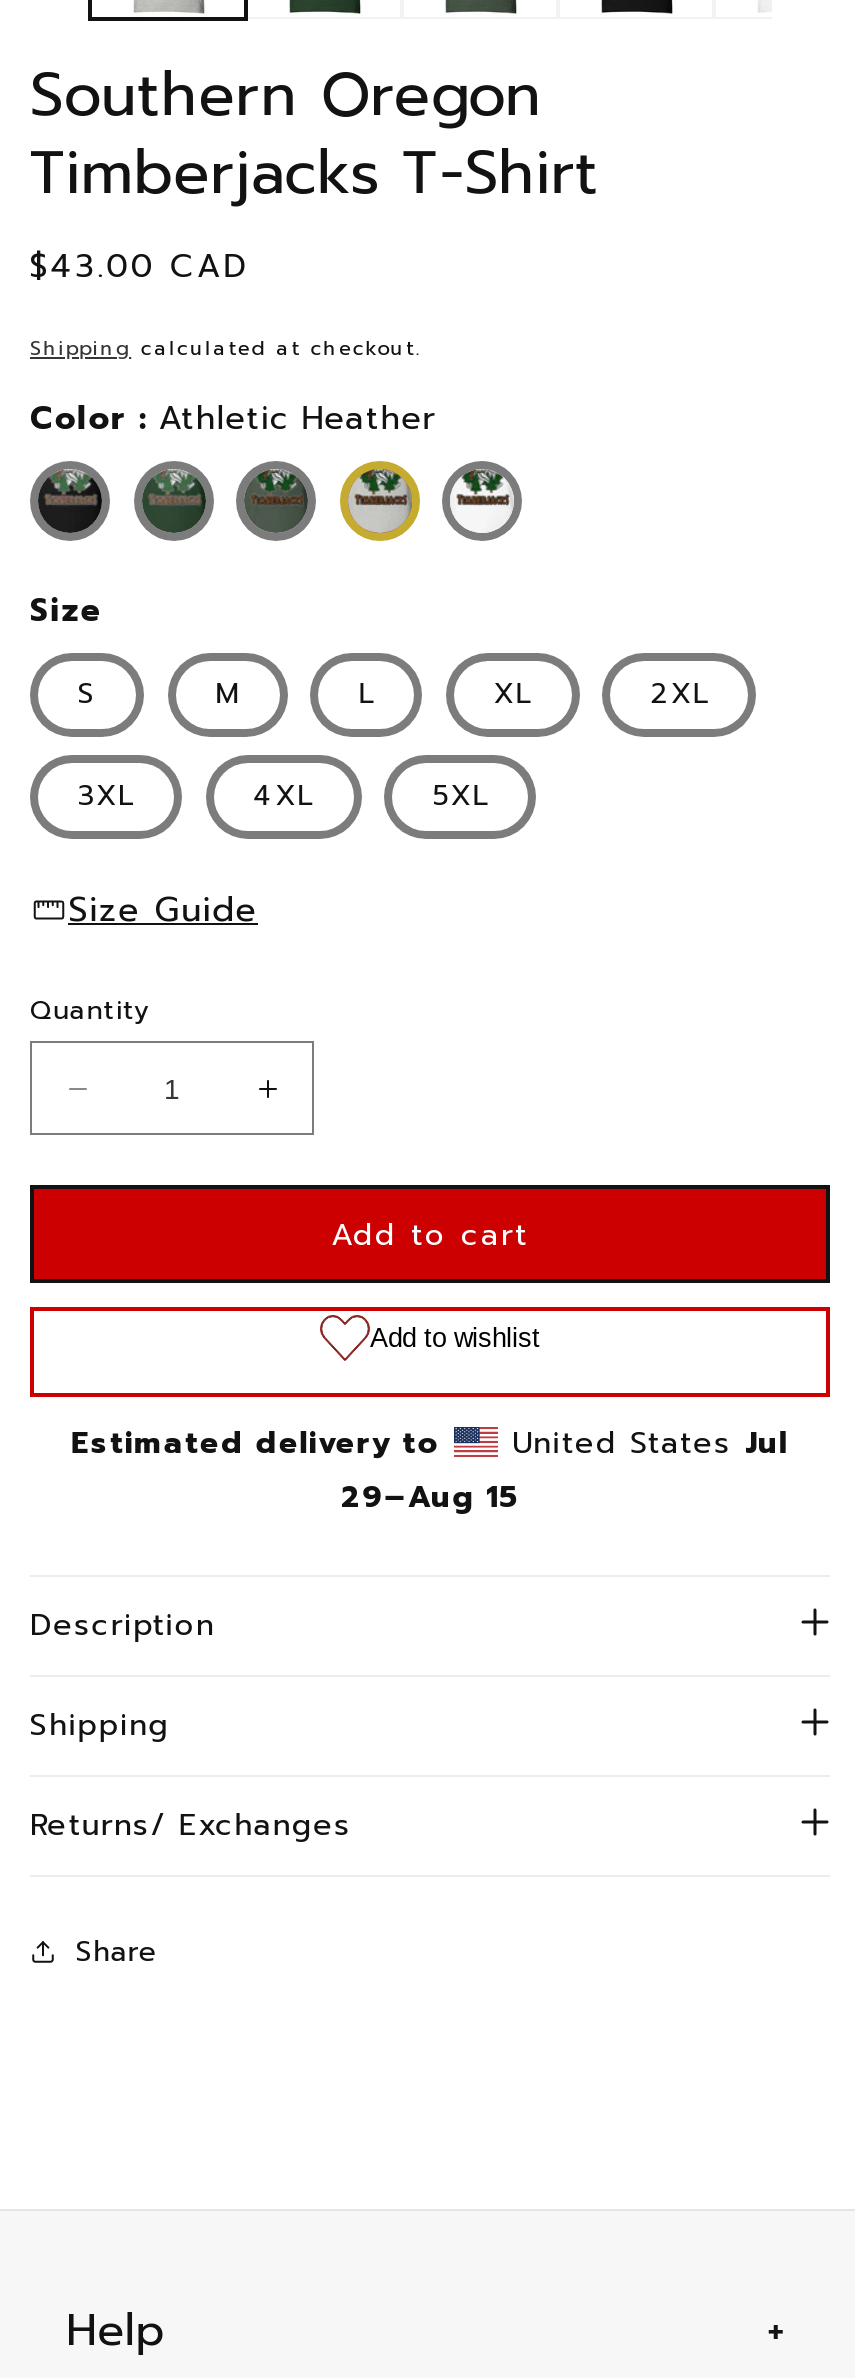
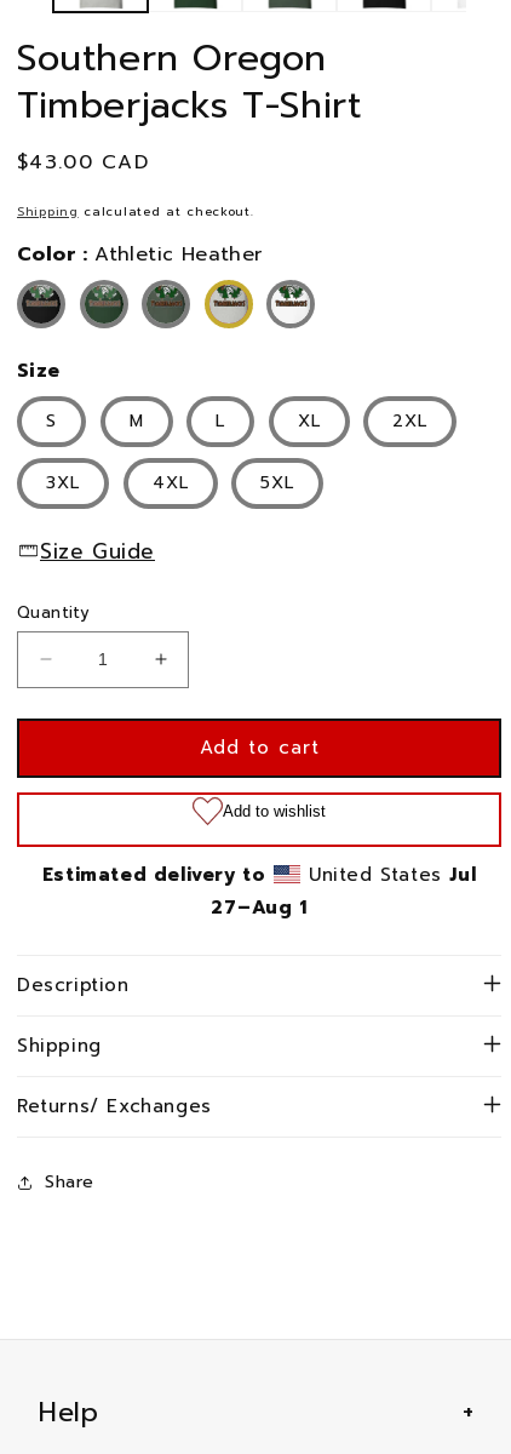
- 29–Aug 15
+ 27–Aug 1
